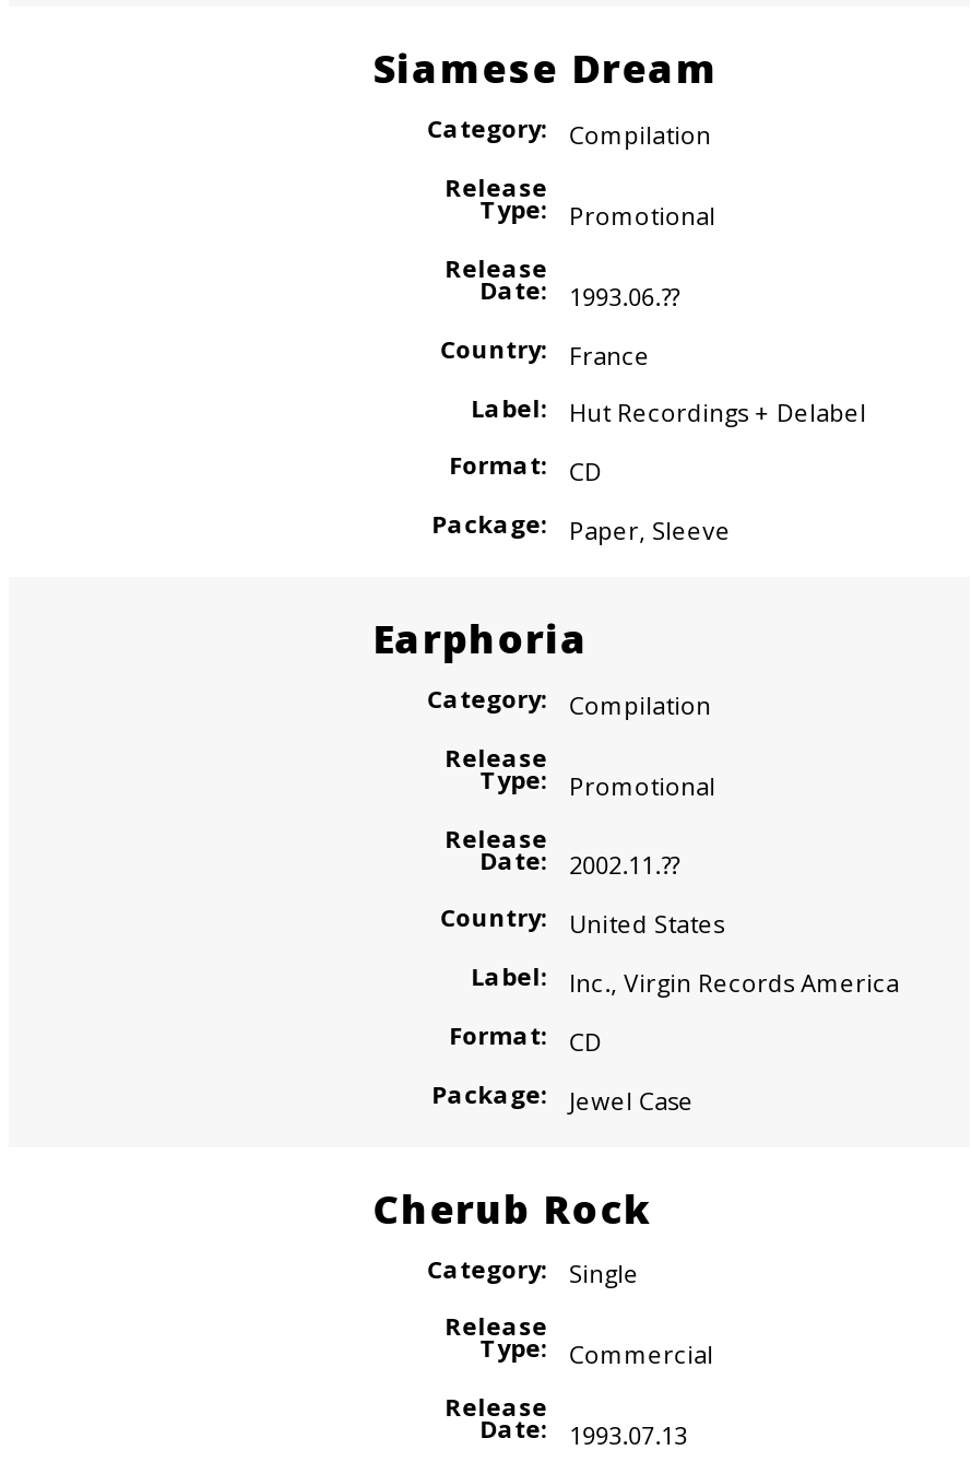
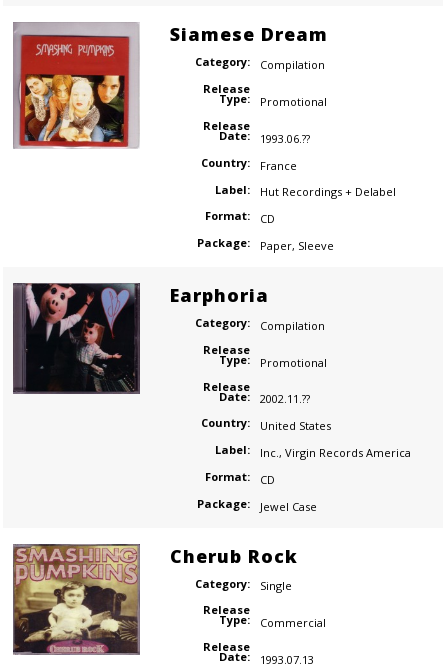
+ [image]

+ [image]

+ [image]
